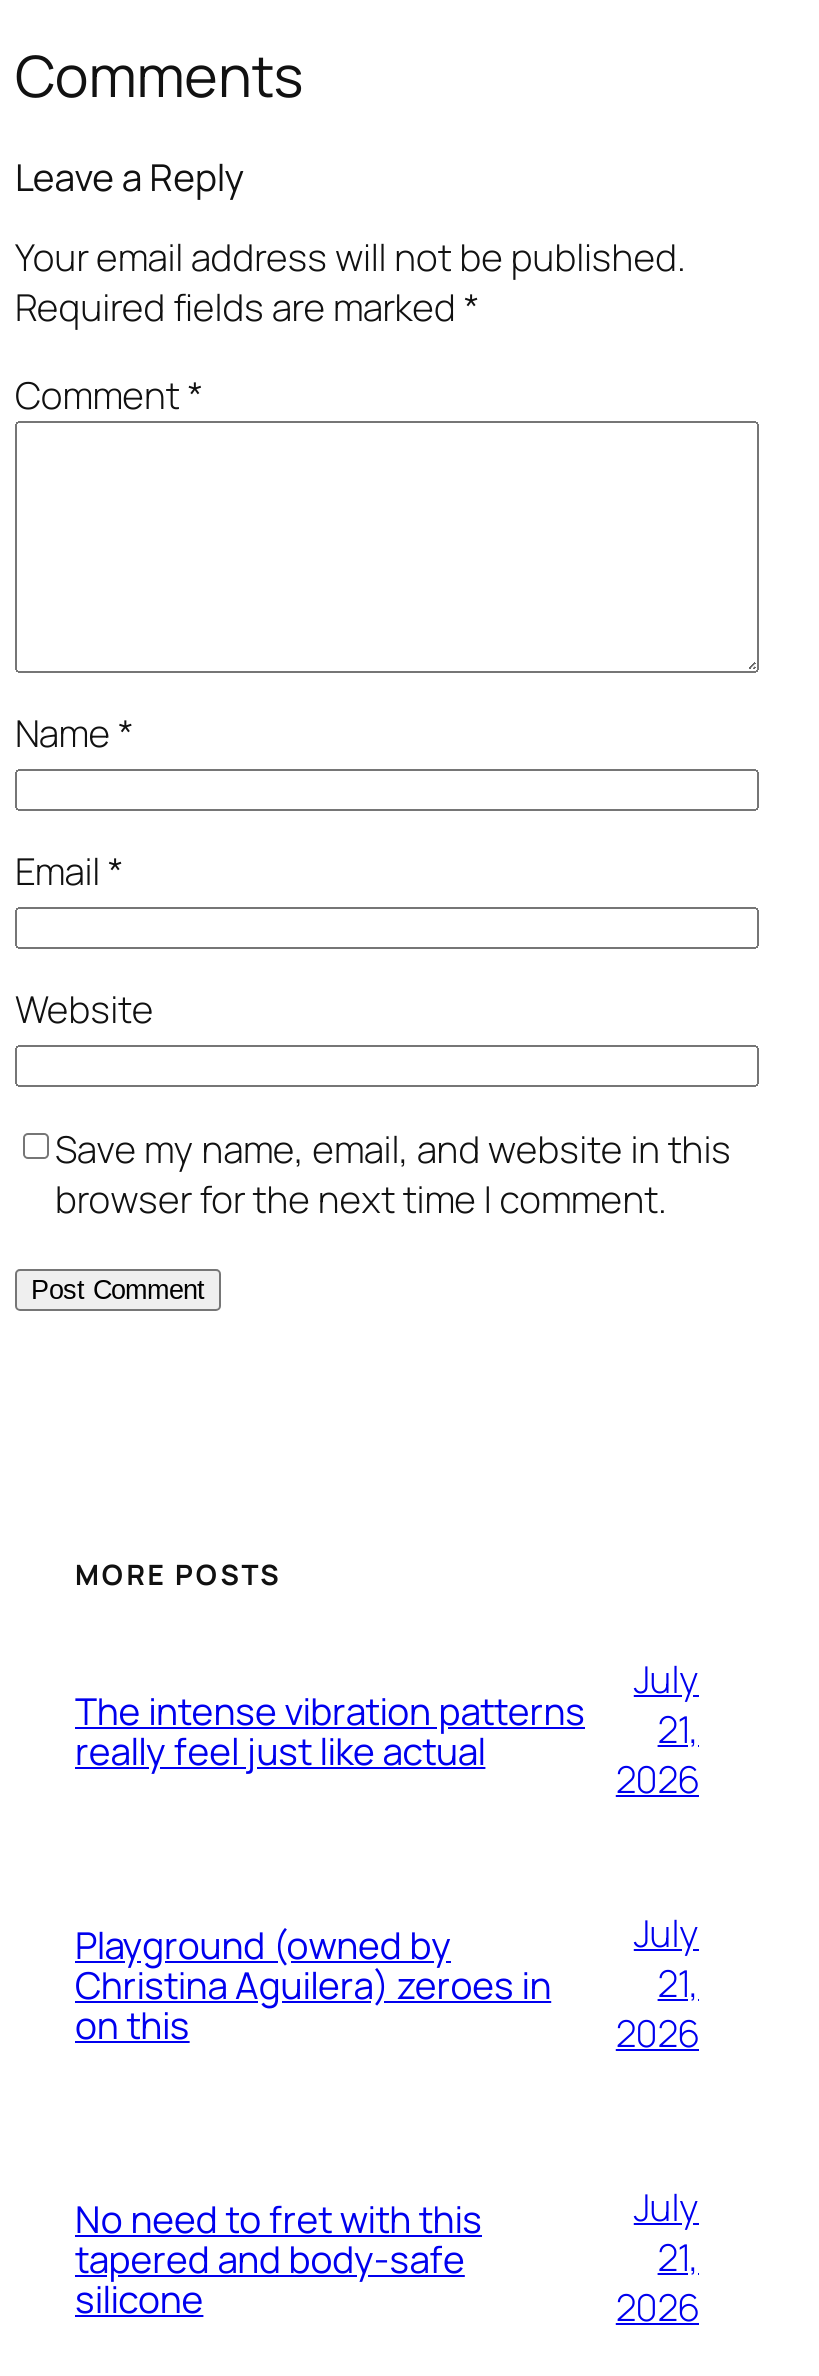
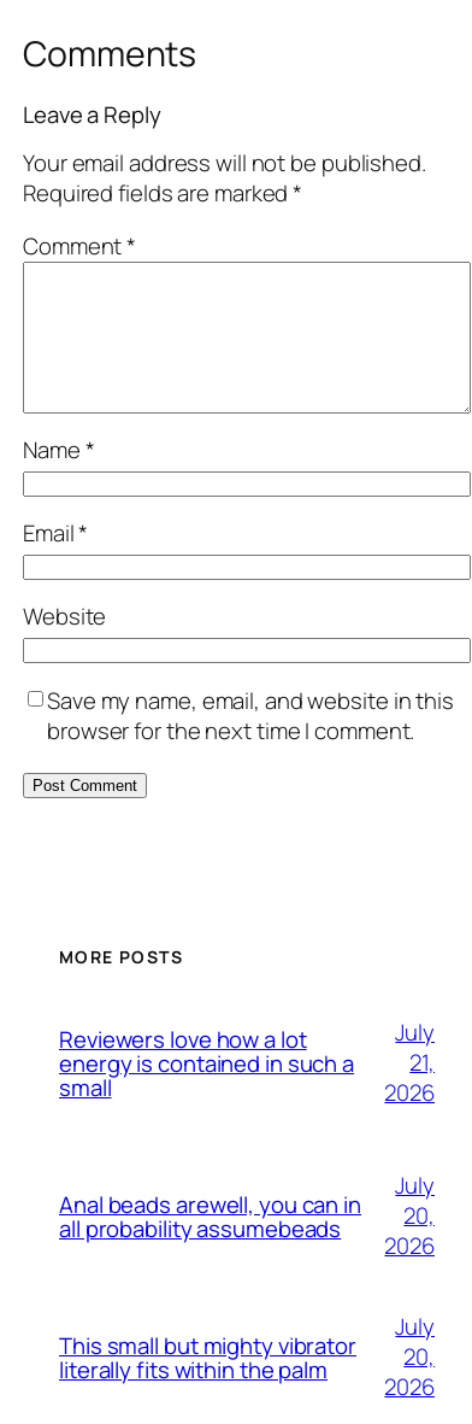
- The intense vibration patterns
- really feel just like actual
+ Reviewers love how a lot
+ energy is contained in such a
+ small

- Playground (owned by
- Christina Aguilera) zeroes in
- on this
+ Anal beads arewell, you can in
+ all probability assumebeads

- 21,
+ 20,

- No need to fret with this
- tapered and body-safe
- silicone
+ This small but mighty vibrator
+ literally fits within the palm

- 21,
+ 20,
